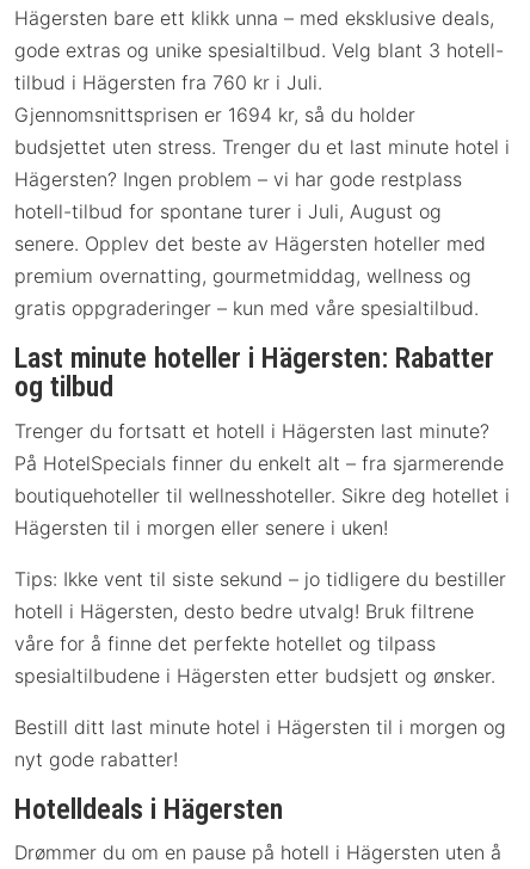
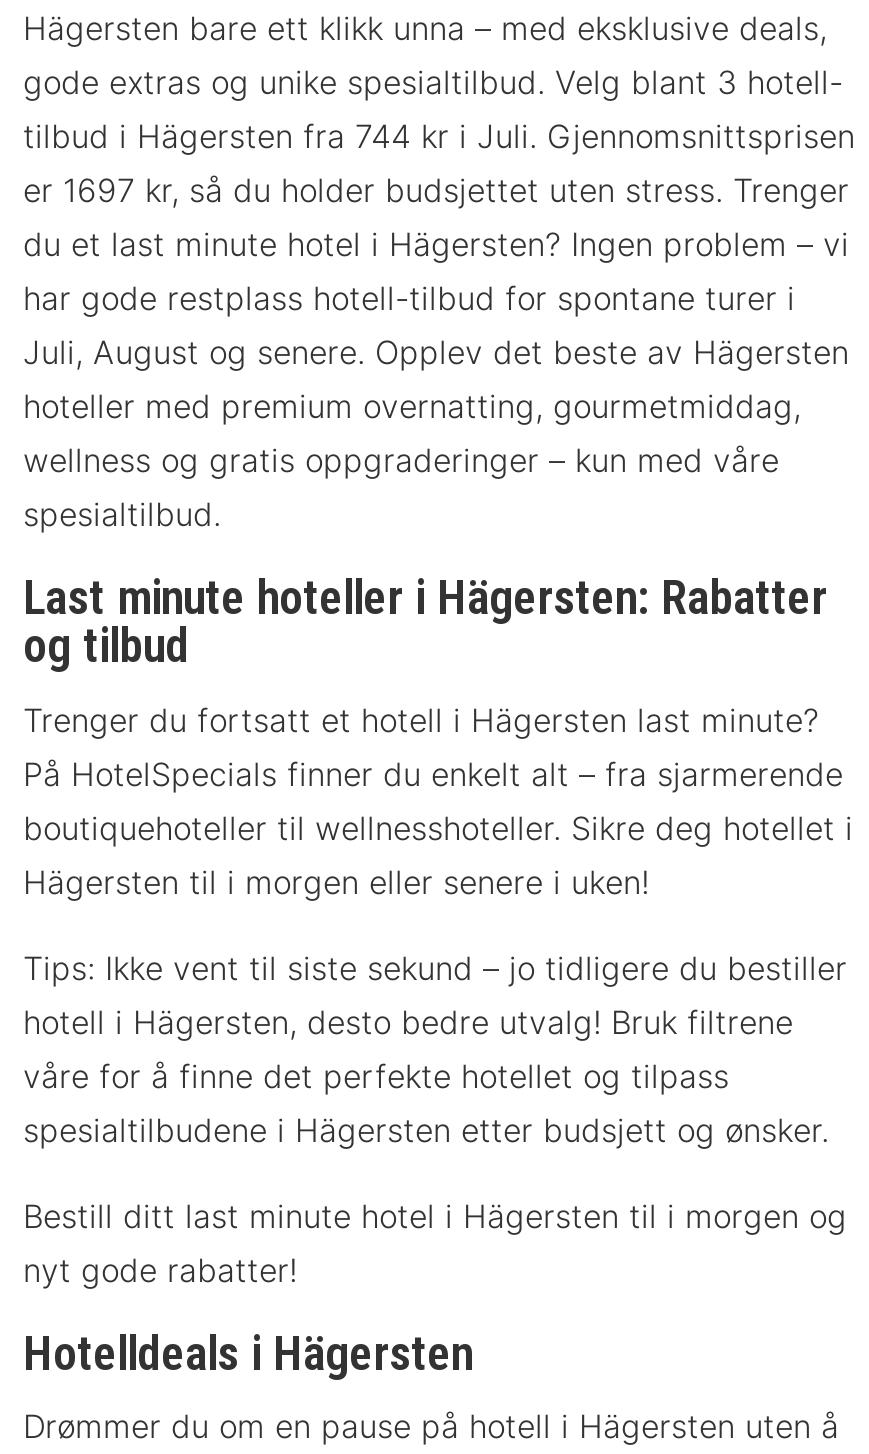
- tilbud i Hägersten fra 760 kr i Juli.
- Gjennomsnittsprisen er 1694 kr, så du holder
- budsjettet uten stress. Trenger du et last minute hotel i
- Hägersten? Ingen problem – vi har gode restplass
- hotell-tilbud for spontane turer i Juli, August og
- senere. Opplev det beste av Hägersten hoteller med
- premium overnatting, gourmetmiddag, wellness og
- gratis oppgraderinger – kun med våre spesialtilbud.
+ tilbud i Hägersten fra 744 kr i Juli. Gjennomsnittsprisen
+ er 1697 kr, så du holder budsjettet uten stress. Trenger
+ du et last minute hotel i Hägersten? Ingen problem – vi
+ har gode restplass hotell-tilbud for spontane turer i
+ Juli, August og senere. Opplev det beste av Hägersten
+ hoteller med premium overnatting, gourmetmiddag,
+ wellness og gratis oppgraderinger – kun med våre
+ spesialtilbud.
